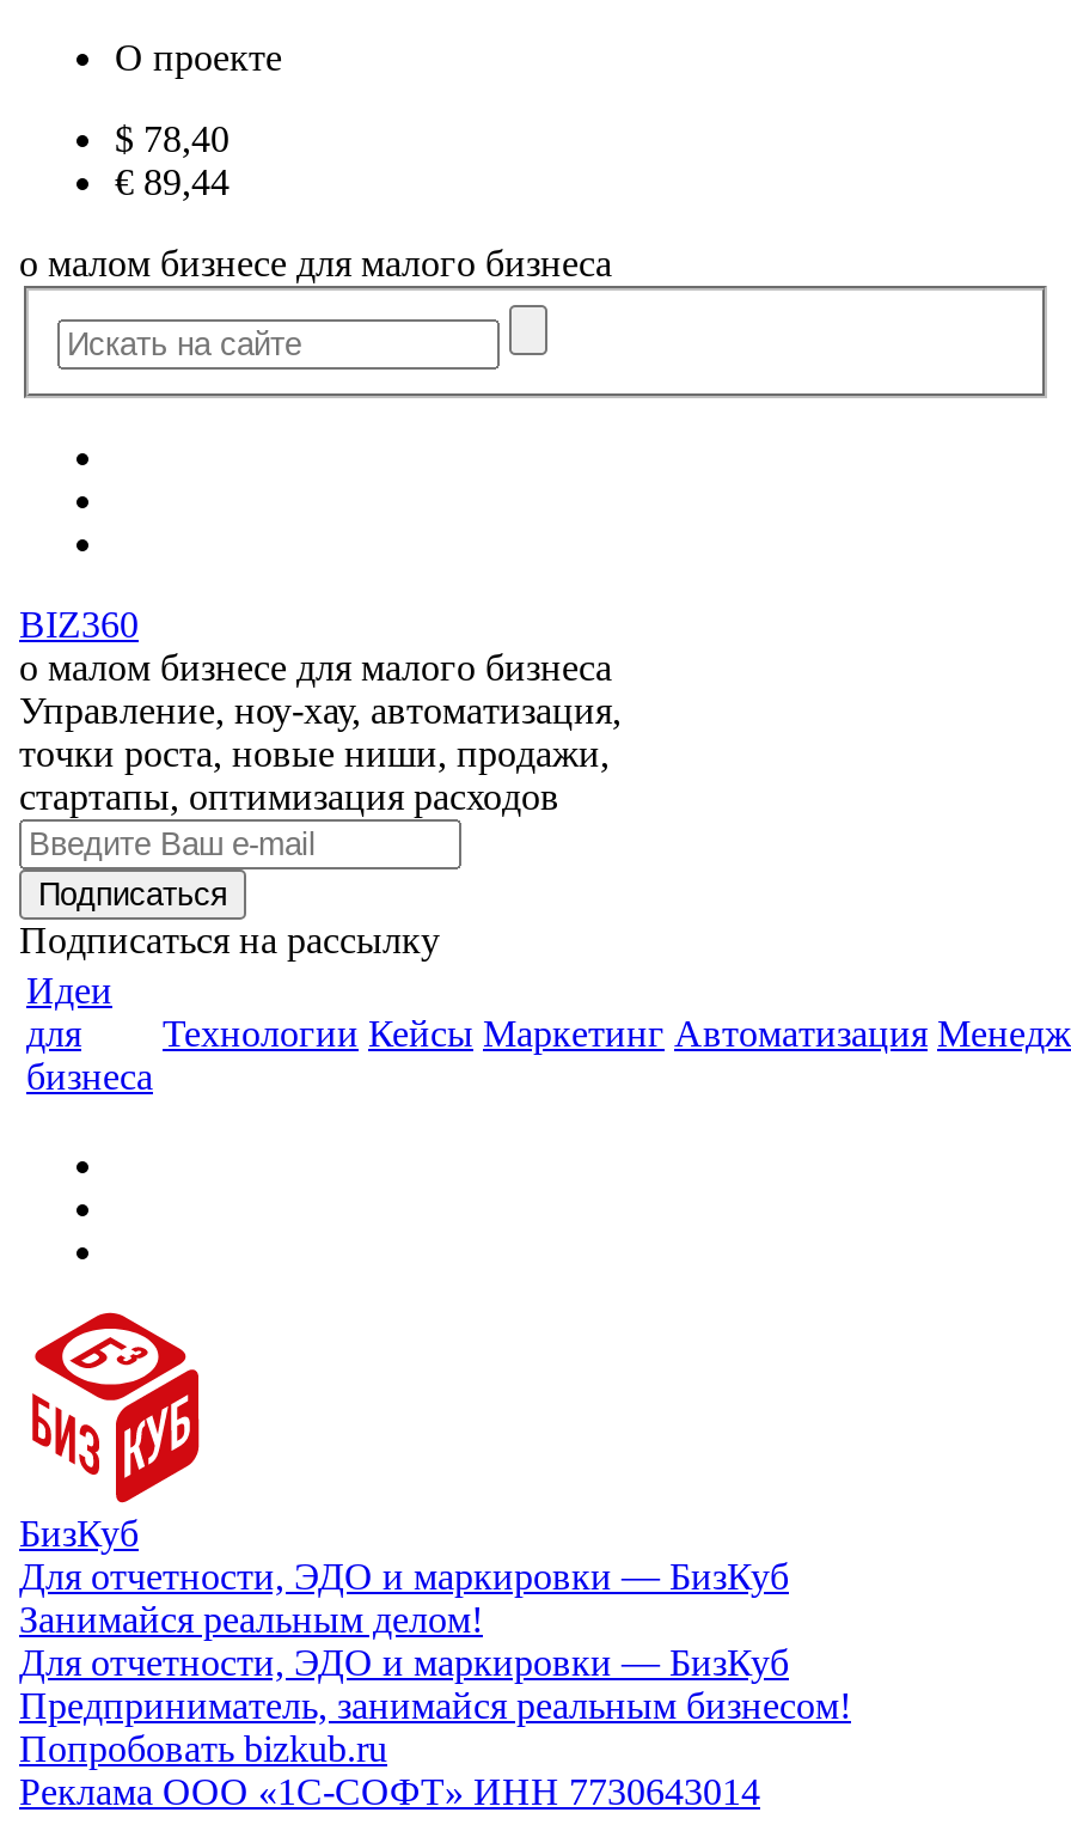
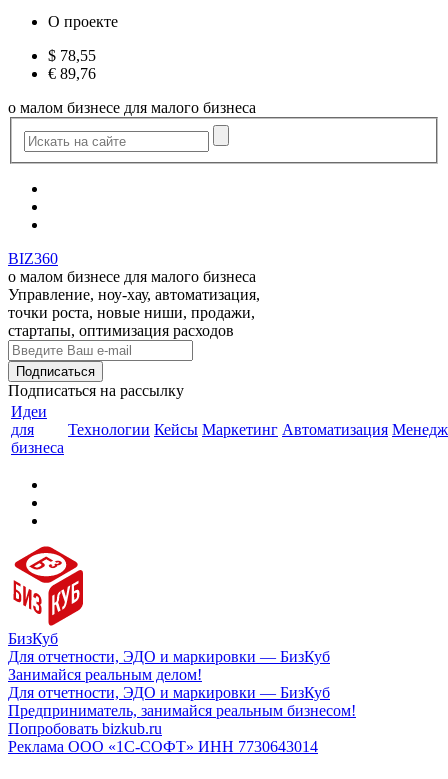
- $78,40
+ $78,55

- €89,44
+ €89,76
